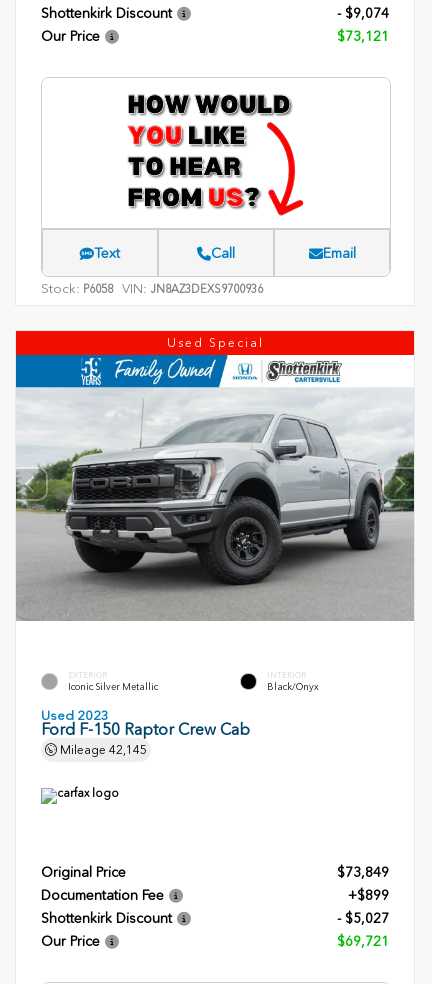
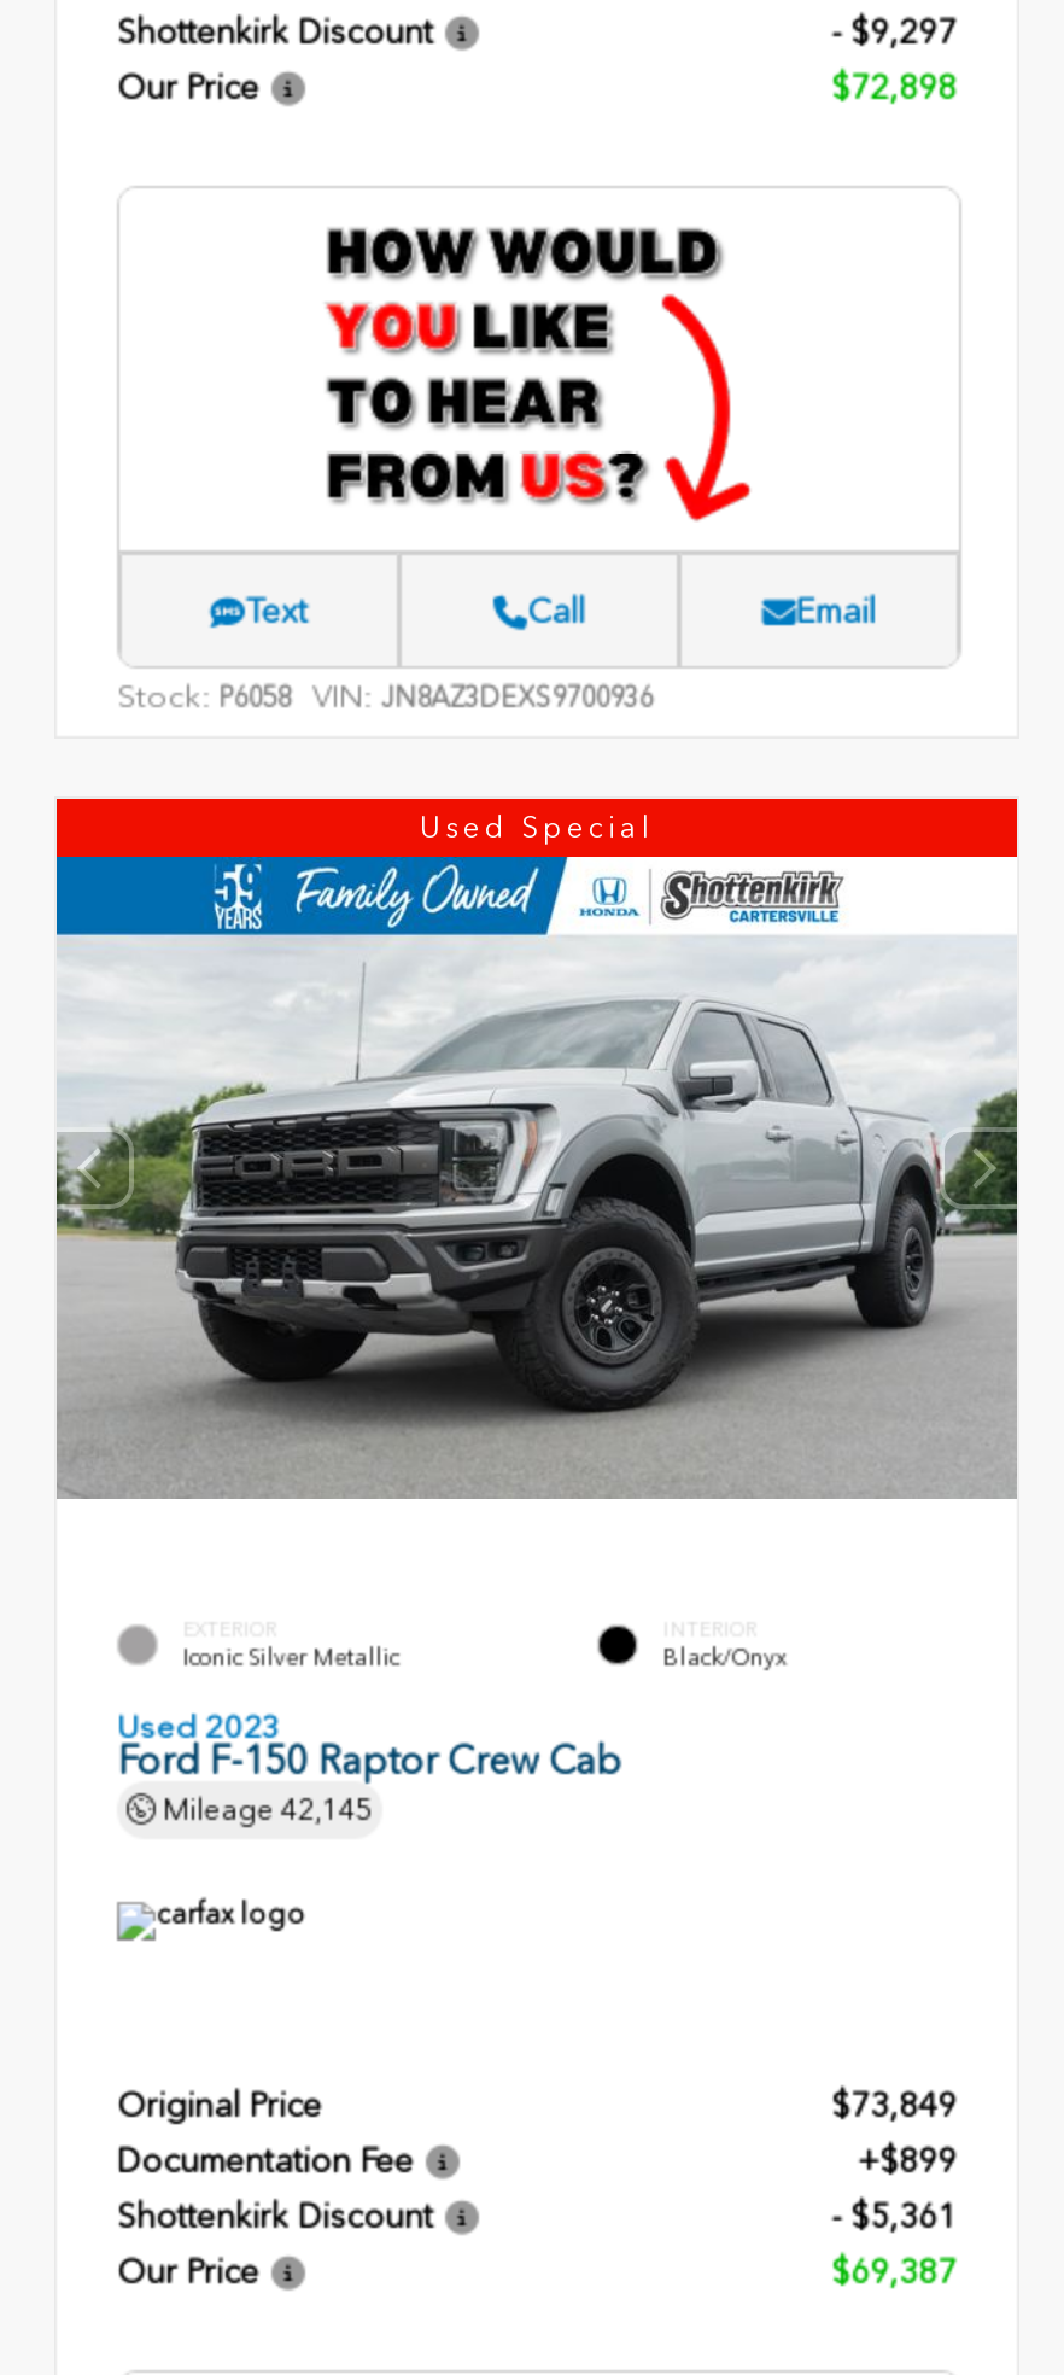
- - $9,074
+ - $9,297

- $73,121
+ $72,898

- - $5,027
+ - $5,361

- $69,721
+ $69,387
